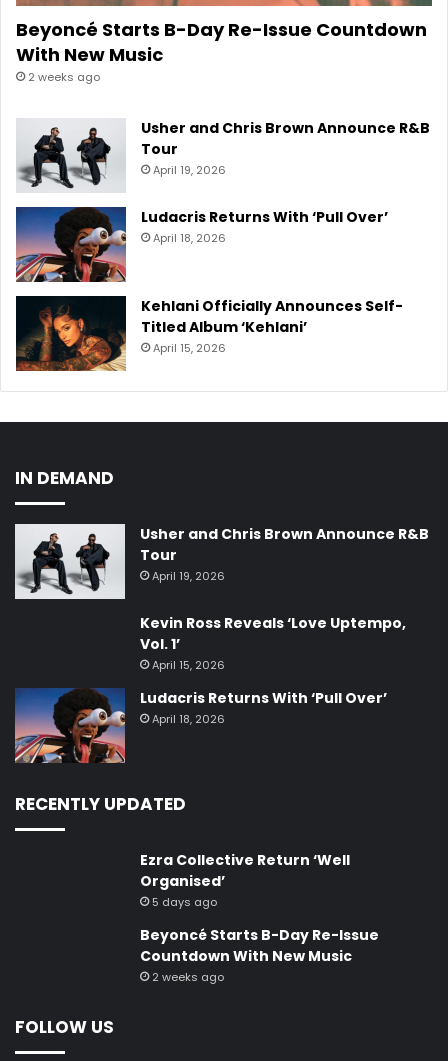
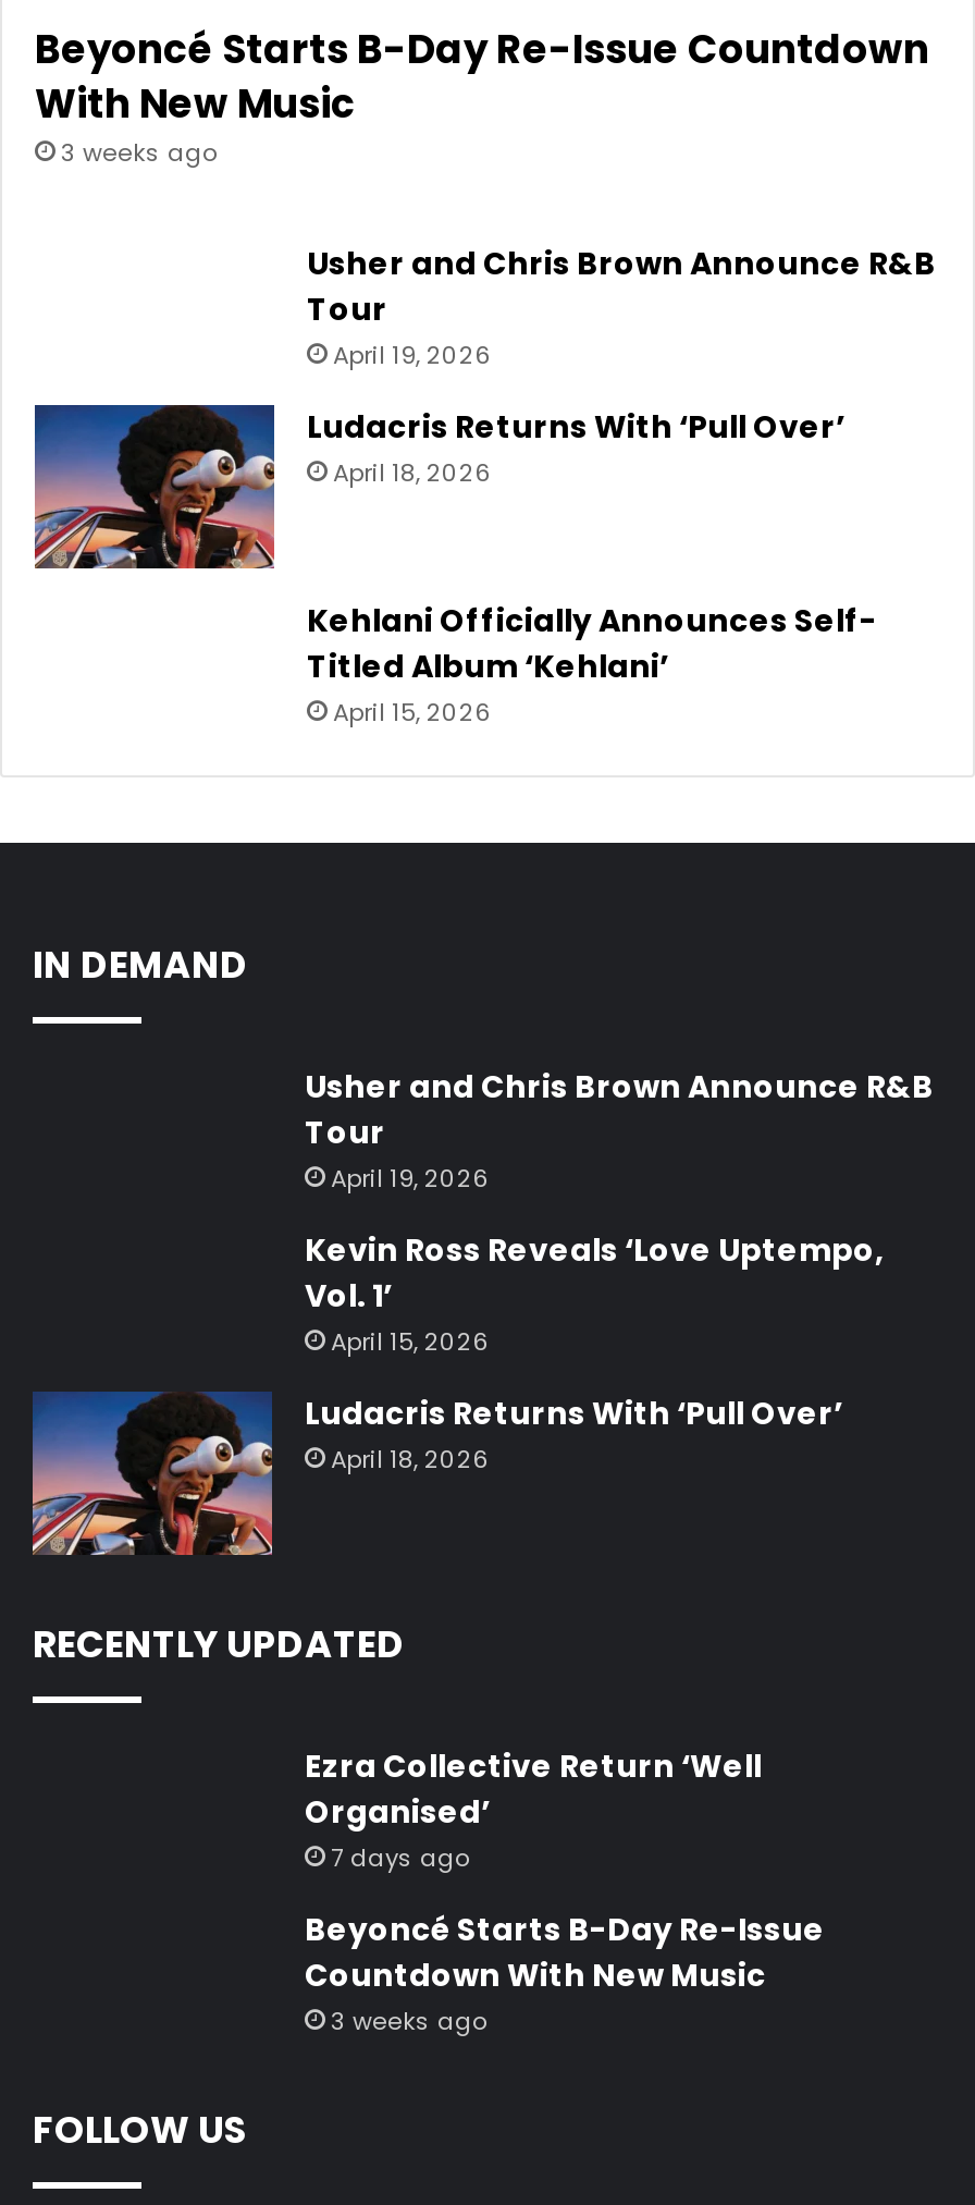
- 2 weeks ago
+ 3 weeks ago

- [image]

- [image]

- [image]

- 5 days ago
+ 7 days ago

- 2 weeks ago
+ 3 weeks ago
